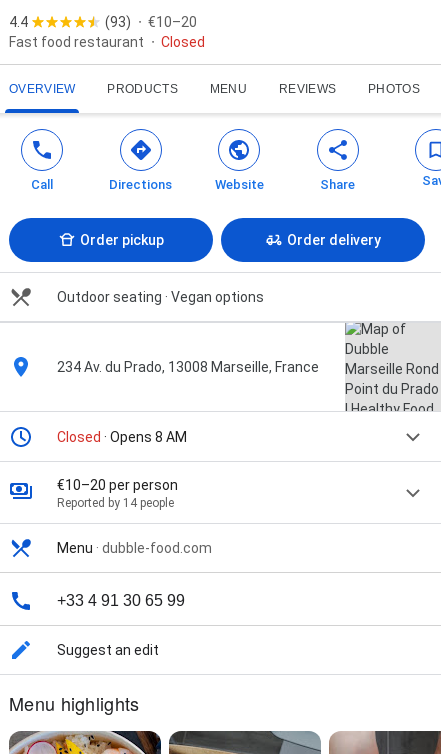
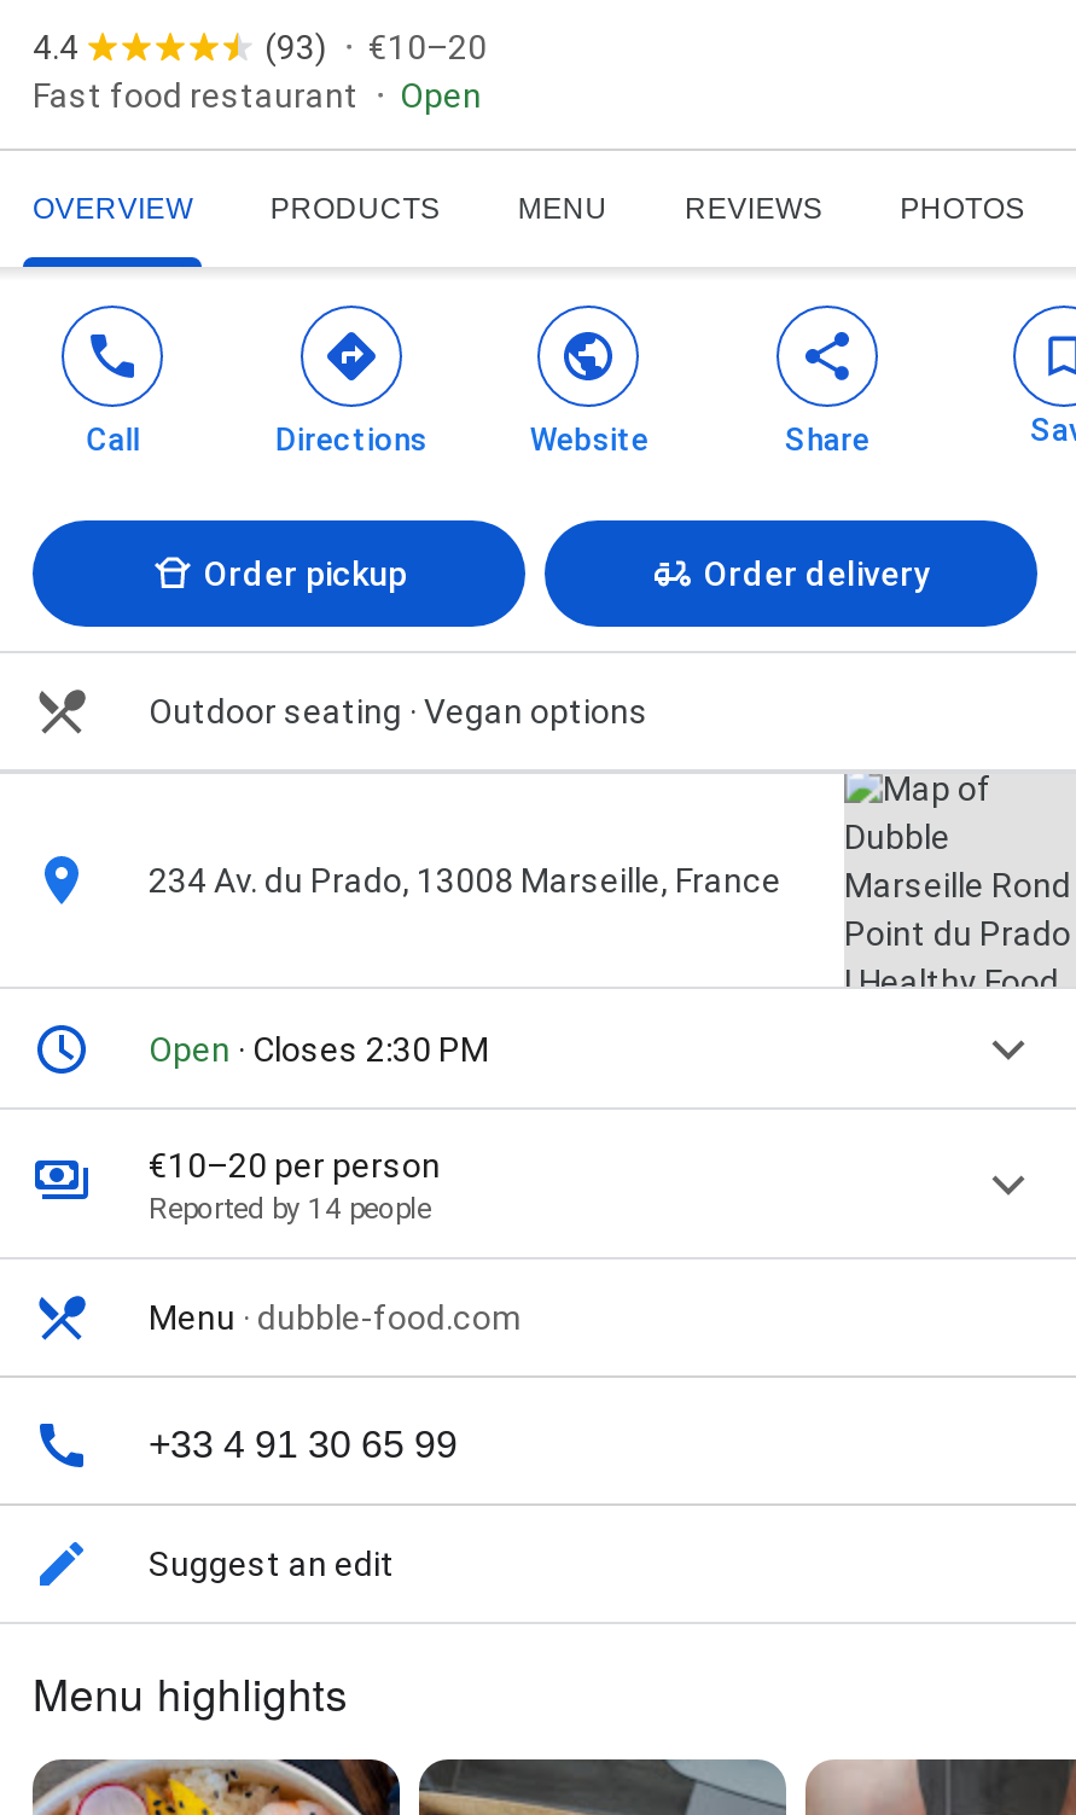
- Closed
+ Open

- Closed · Opens 8 AM
+ Open · Closes 2:30 PM
